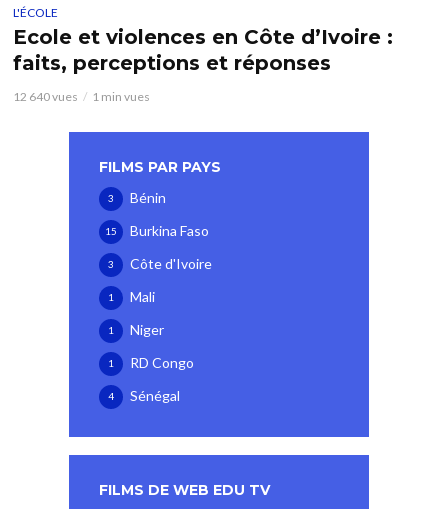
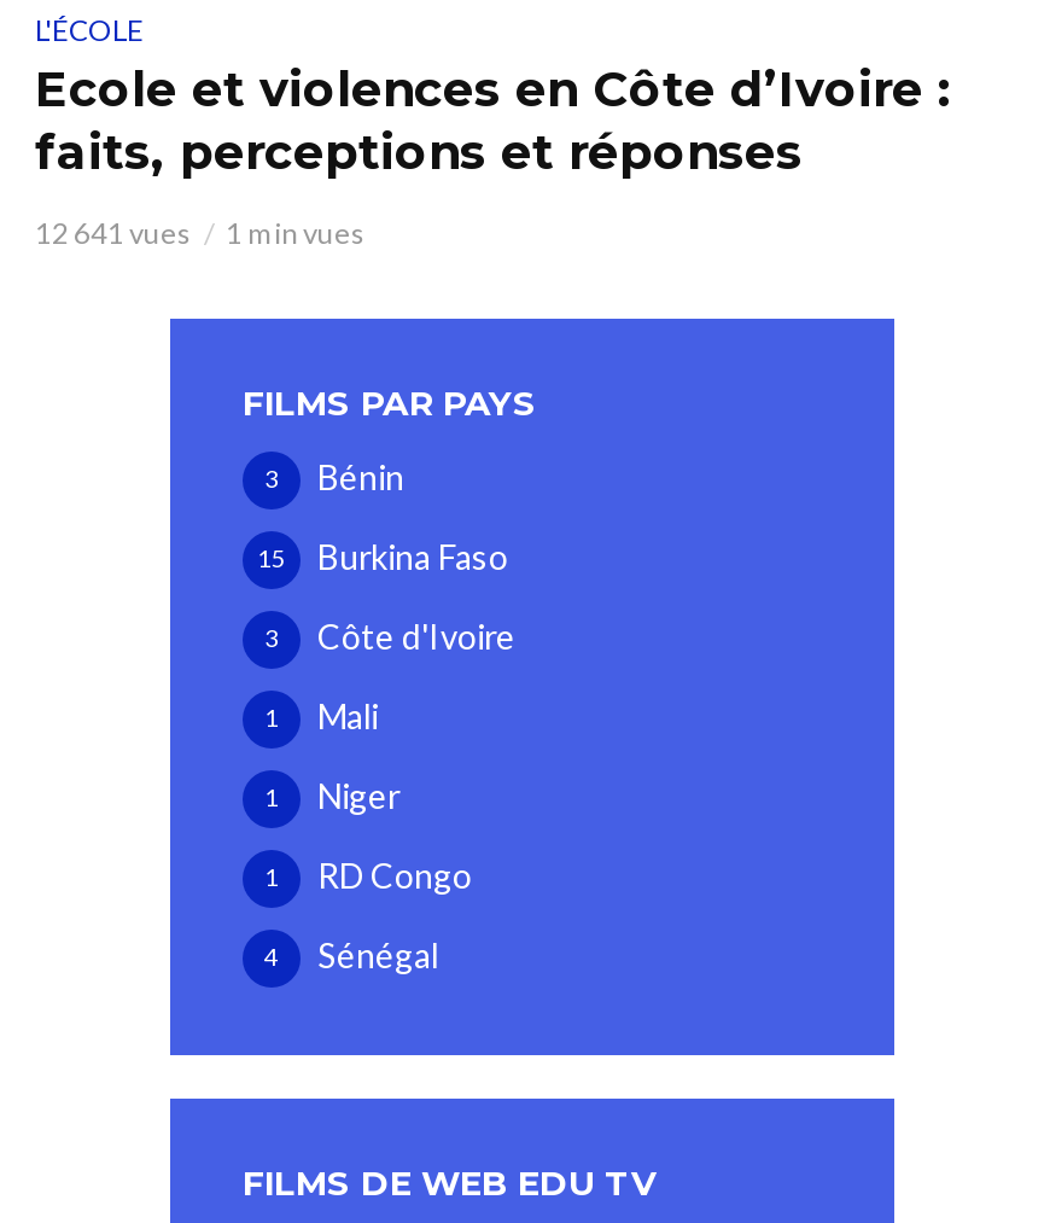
- 12 640 vues 1 min vues
+ 12 641 vues 1 min vues
